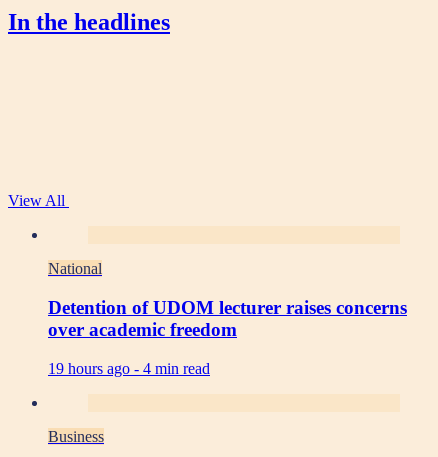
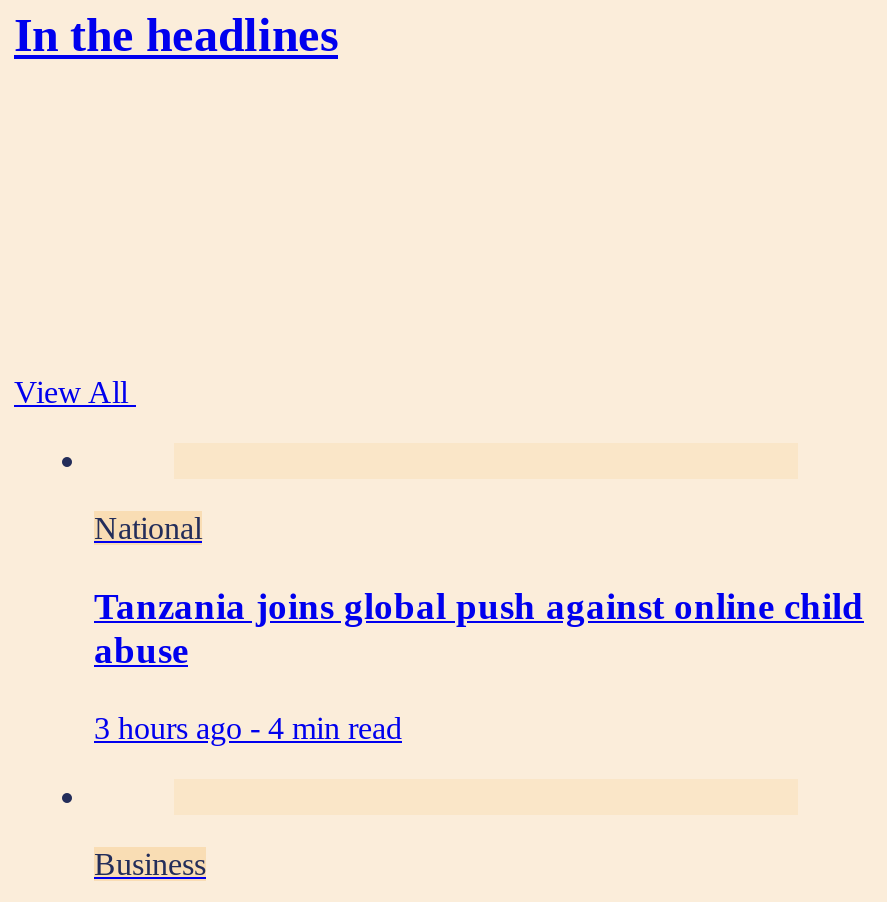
- Detention of UDOM lecturer raises concerns
- over academic freedom
+ Tanzania joins global push against online child
+ abuse

- 19 hours ago - 4 min read
+ 3 hours ago - 4 min read
